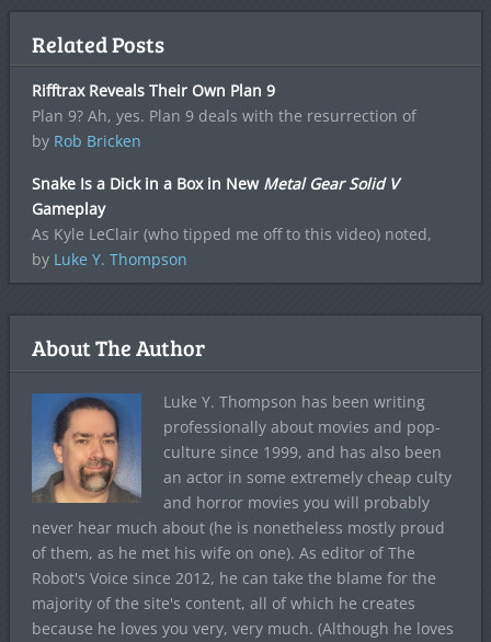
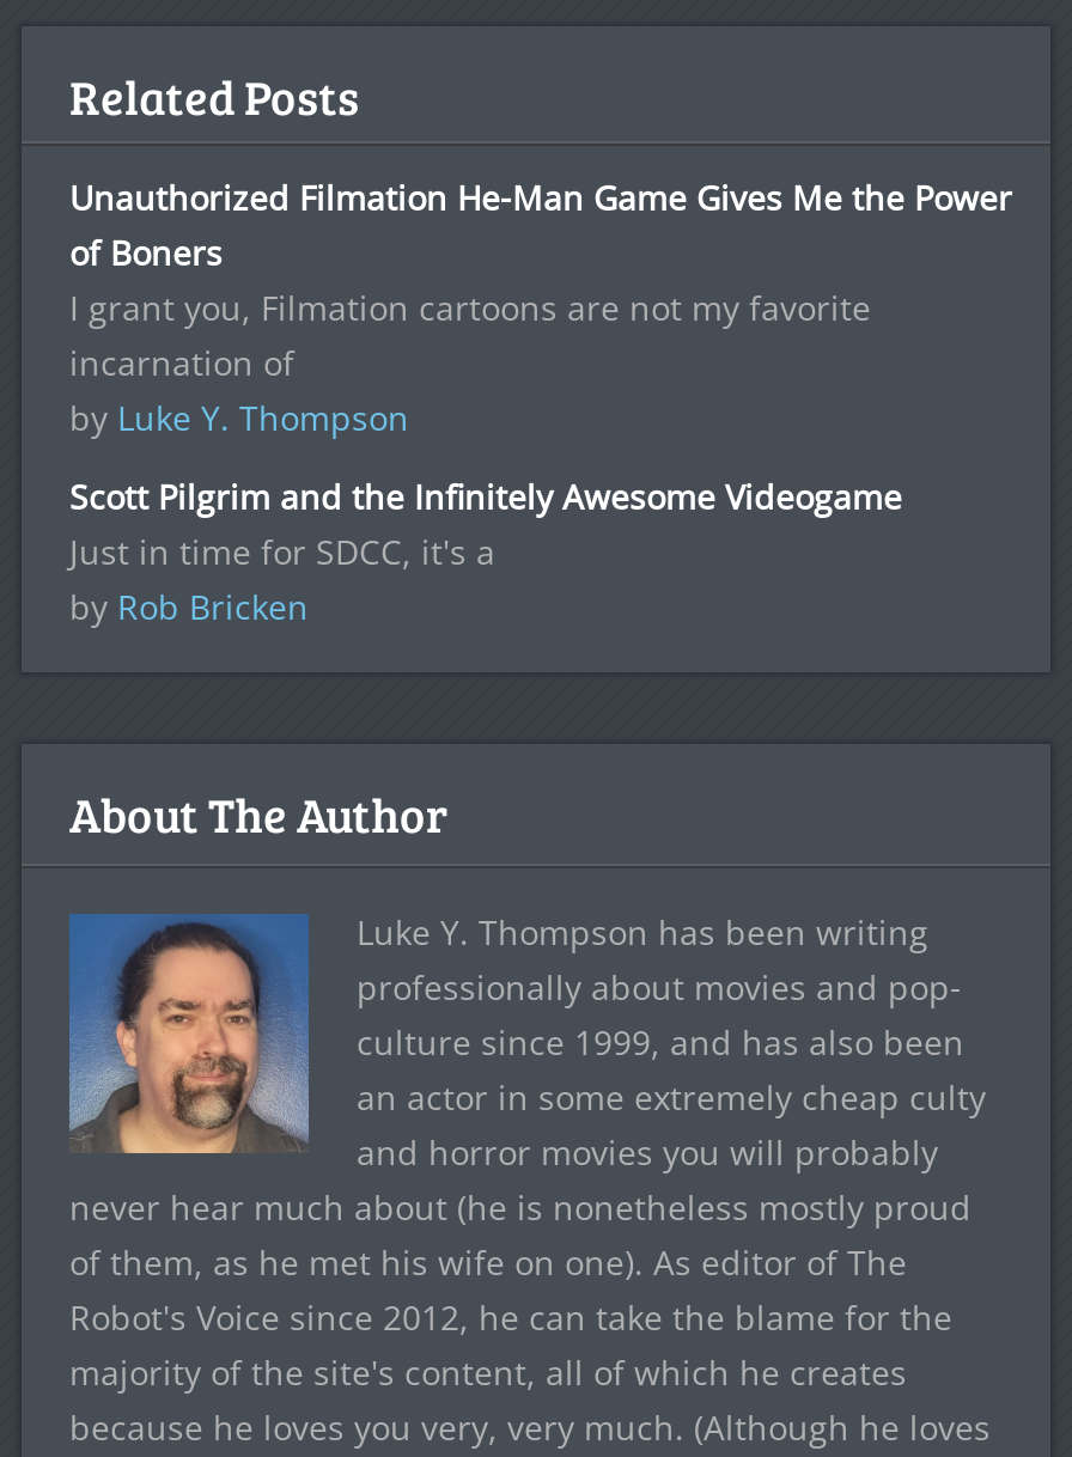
- Rifftrax Reveals Their Own Plan 9
- Plan 9? Ah, yes. Plan 9 deals with the resurrection of
+ Unauthorized Filmation He-Man Game Gives Me the Power
+ of Boners
+ I grant you, Filmation cartoons are not my favorite
+ incarnation of
+ Scott Pilgrim and the Infinitely Awesome Videogame
+ Just in time for SDCC, it's a

moved down: by Rob Bricken

- Snake Is a Dick in a Box in New Metal Gear Solid V
- Gameplay
- As Kyle LeClair (who tipped me off to this video) noted,

moved up: by Luke Y. Thompson
